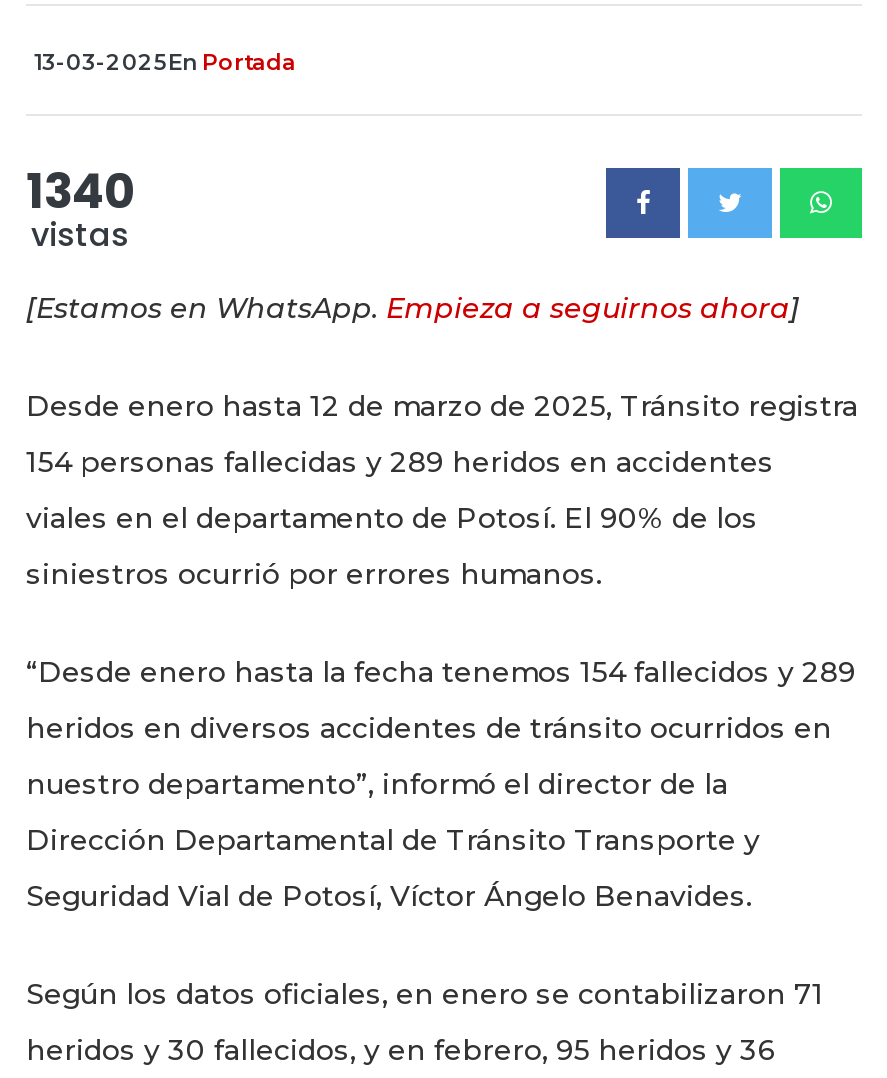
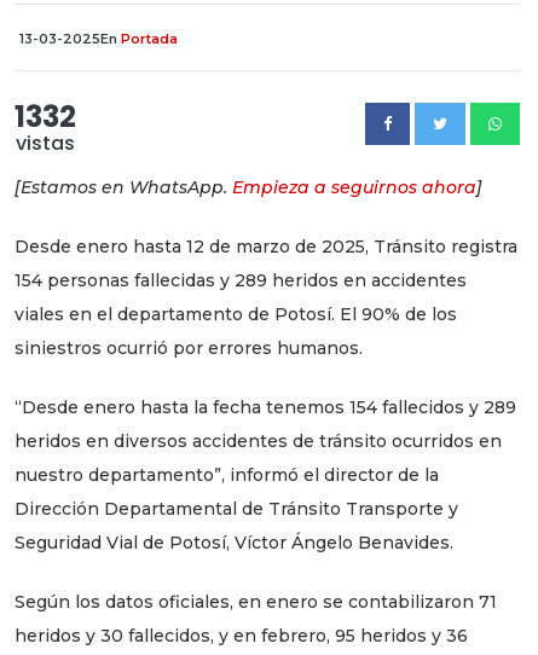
- 1340
+ 1332
